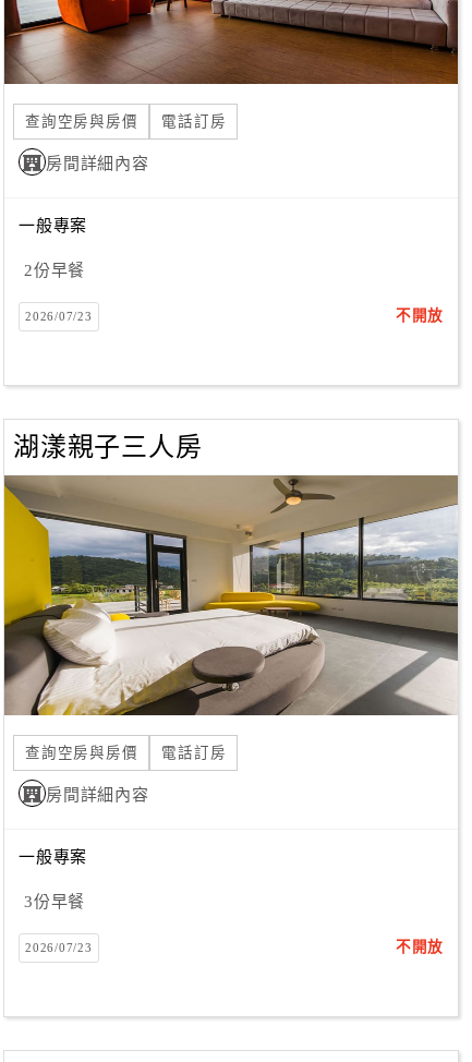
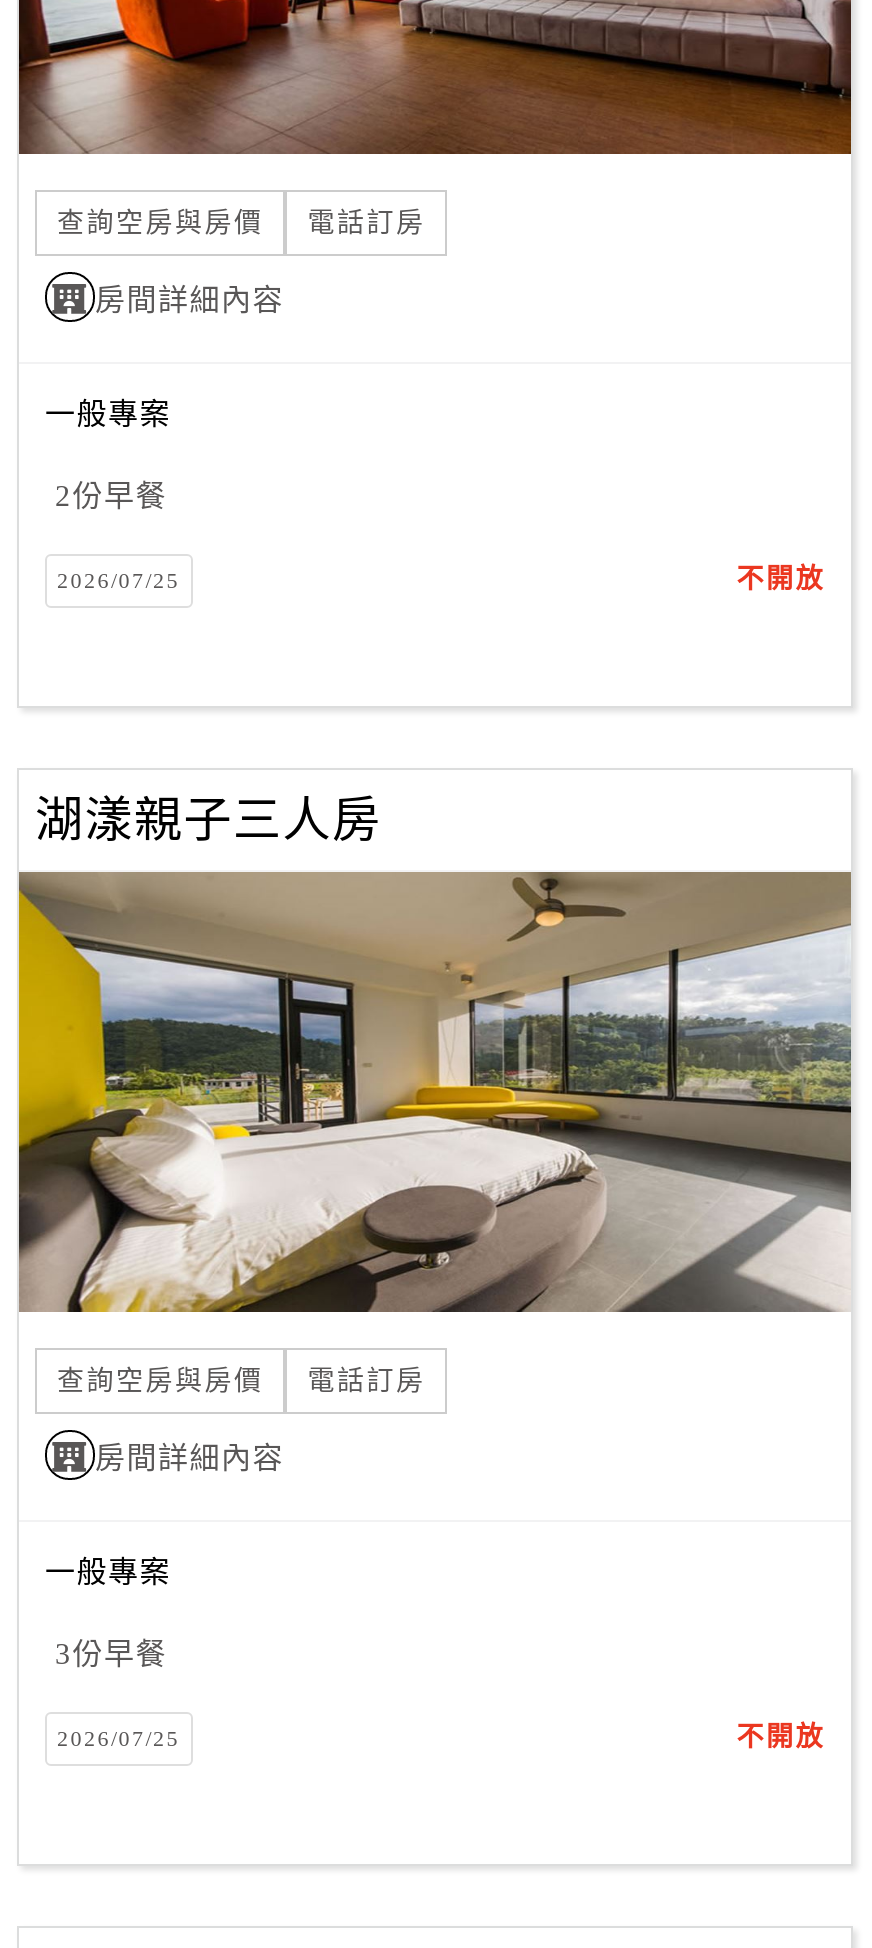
- 2026/07/23
+ 2026/07/25

- 2026/07/23
+ 2026/07/25
